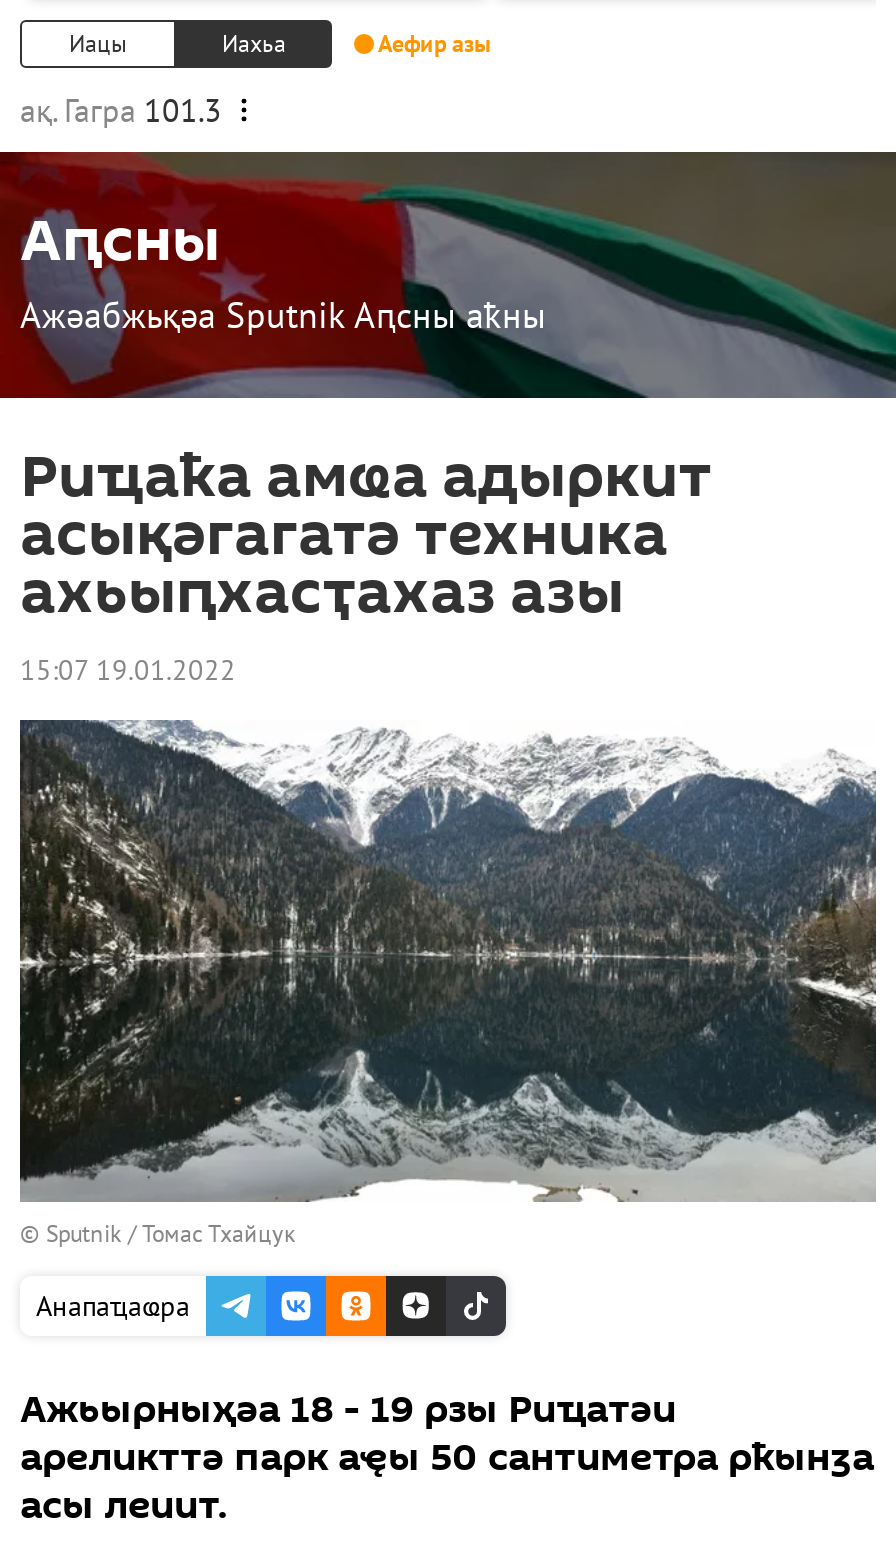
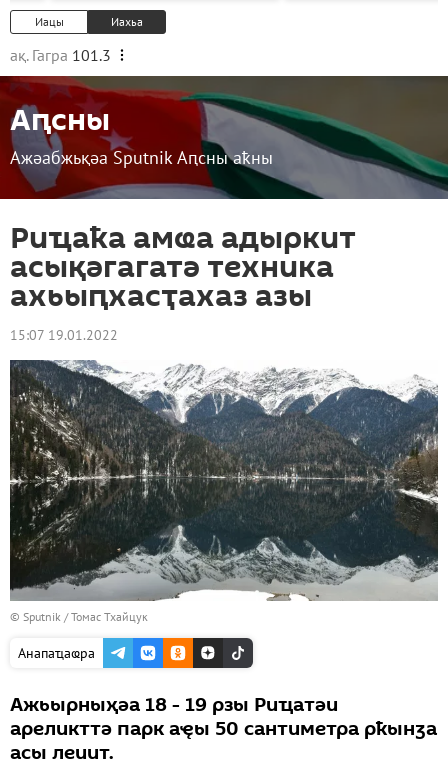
- Аефир азы
